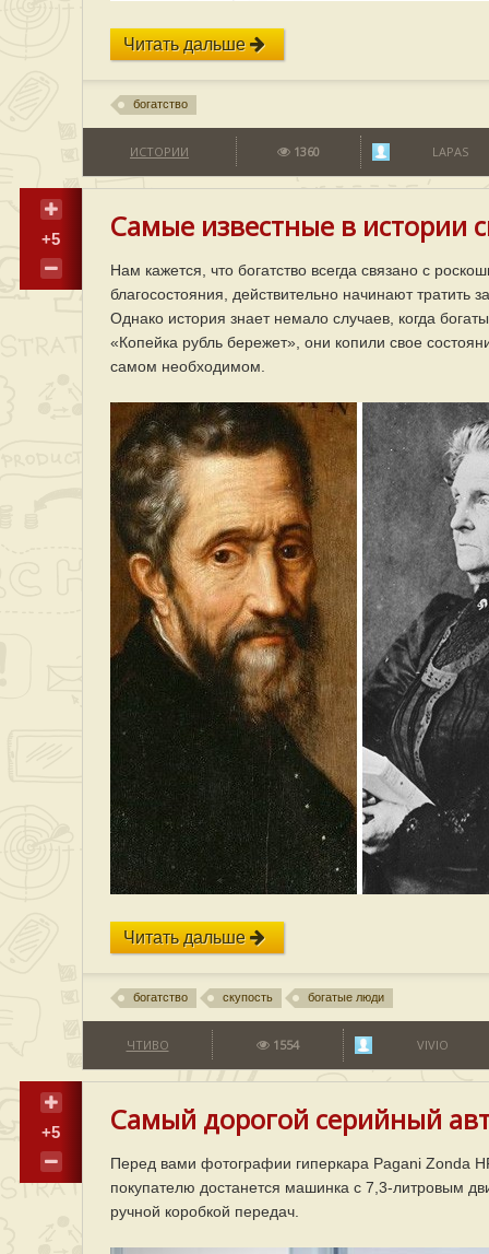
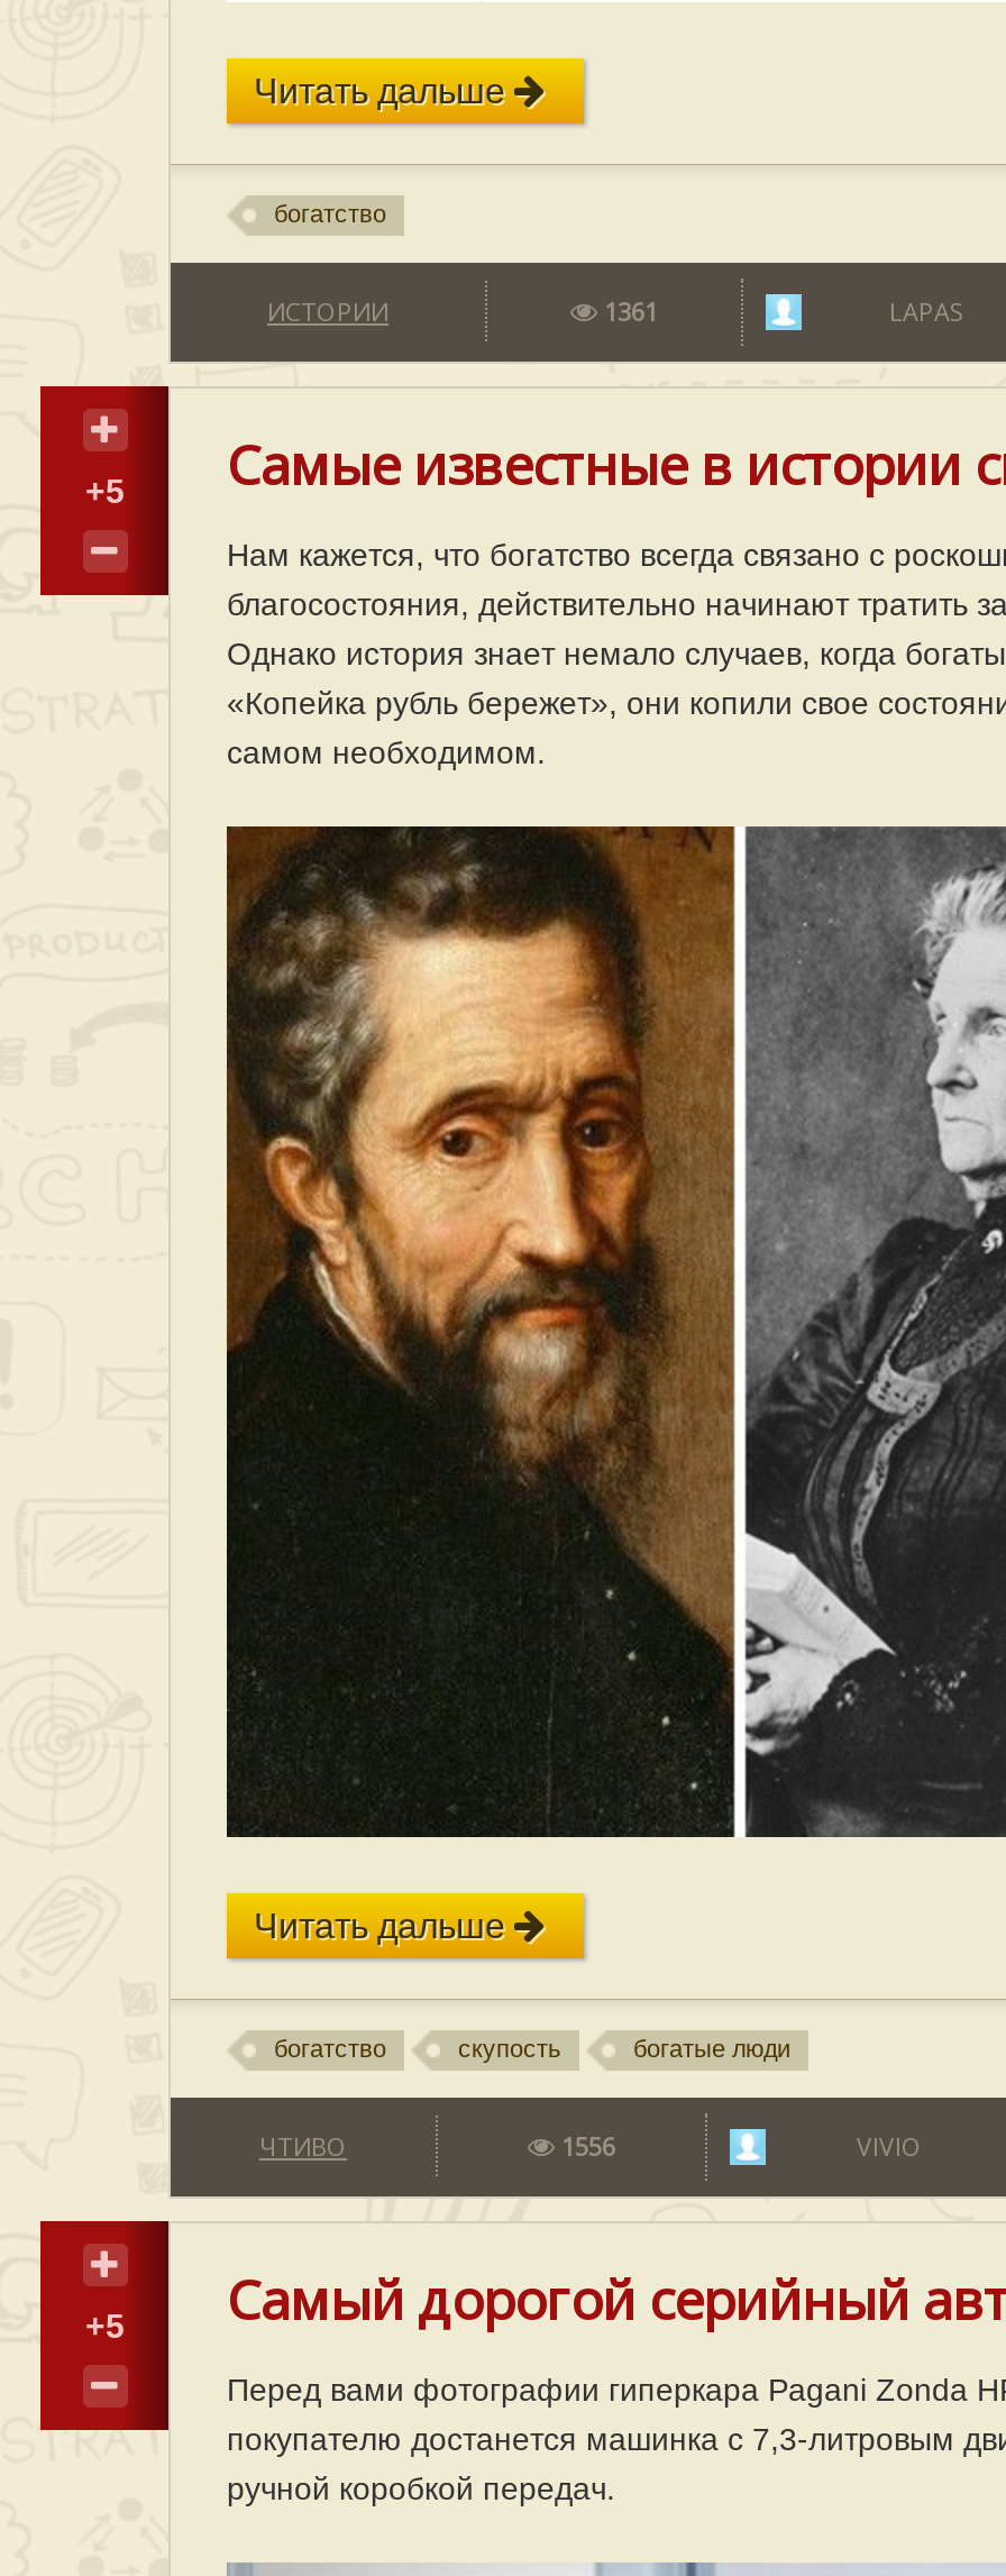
- 1360
+ 1361

- 1554
+ 1556
